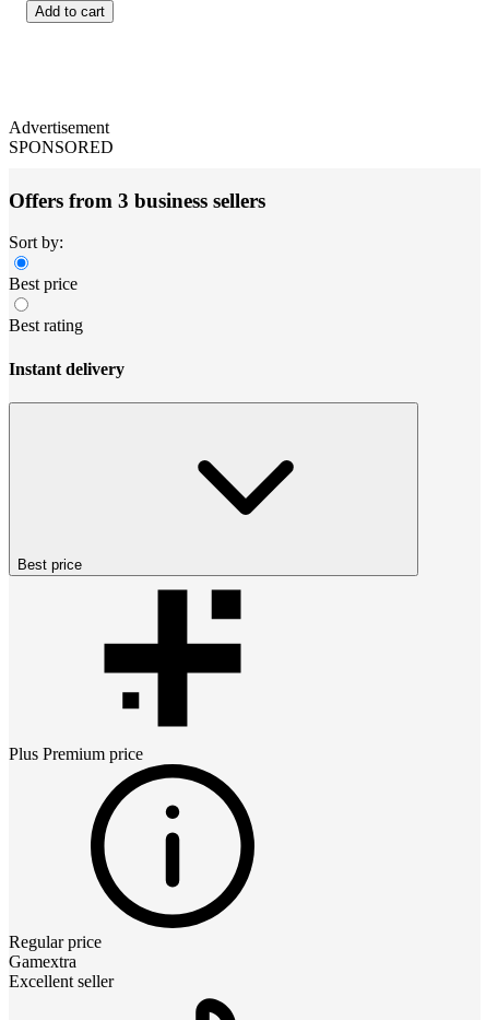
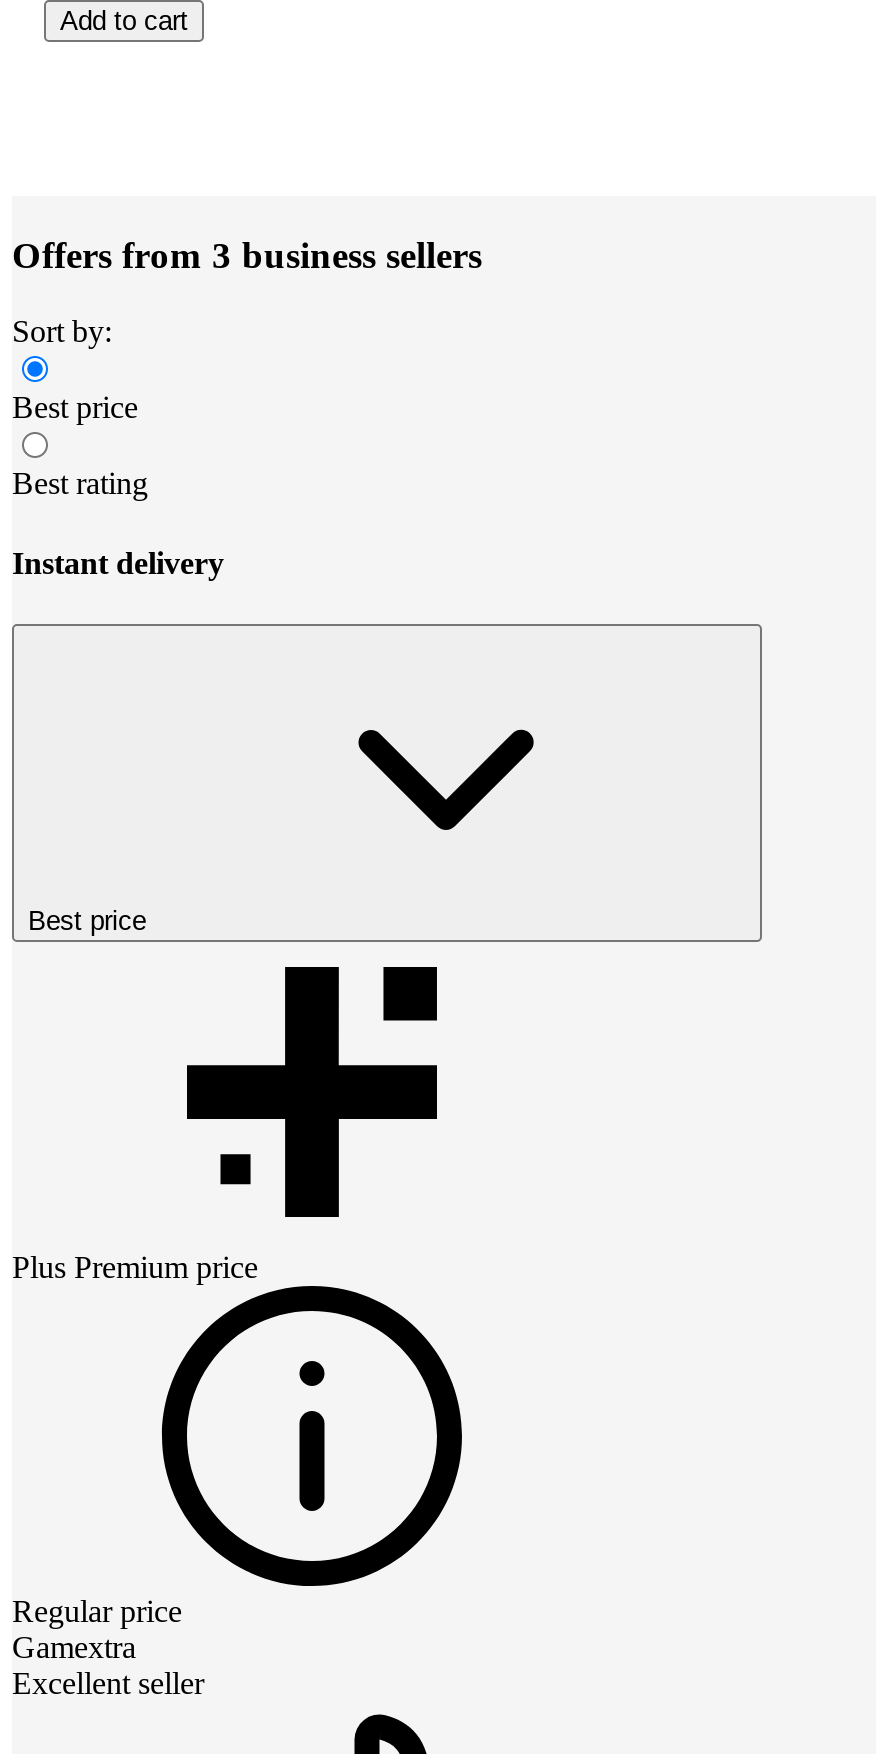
- Advertisement
- SPONSORED
